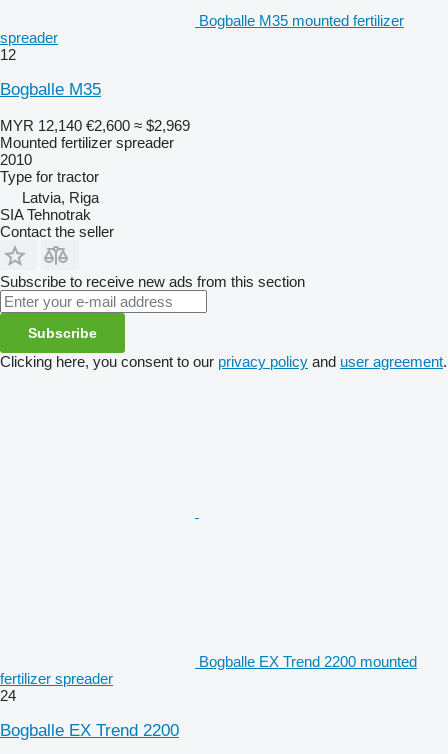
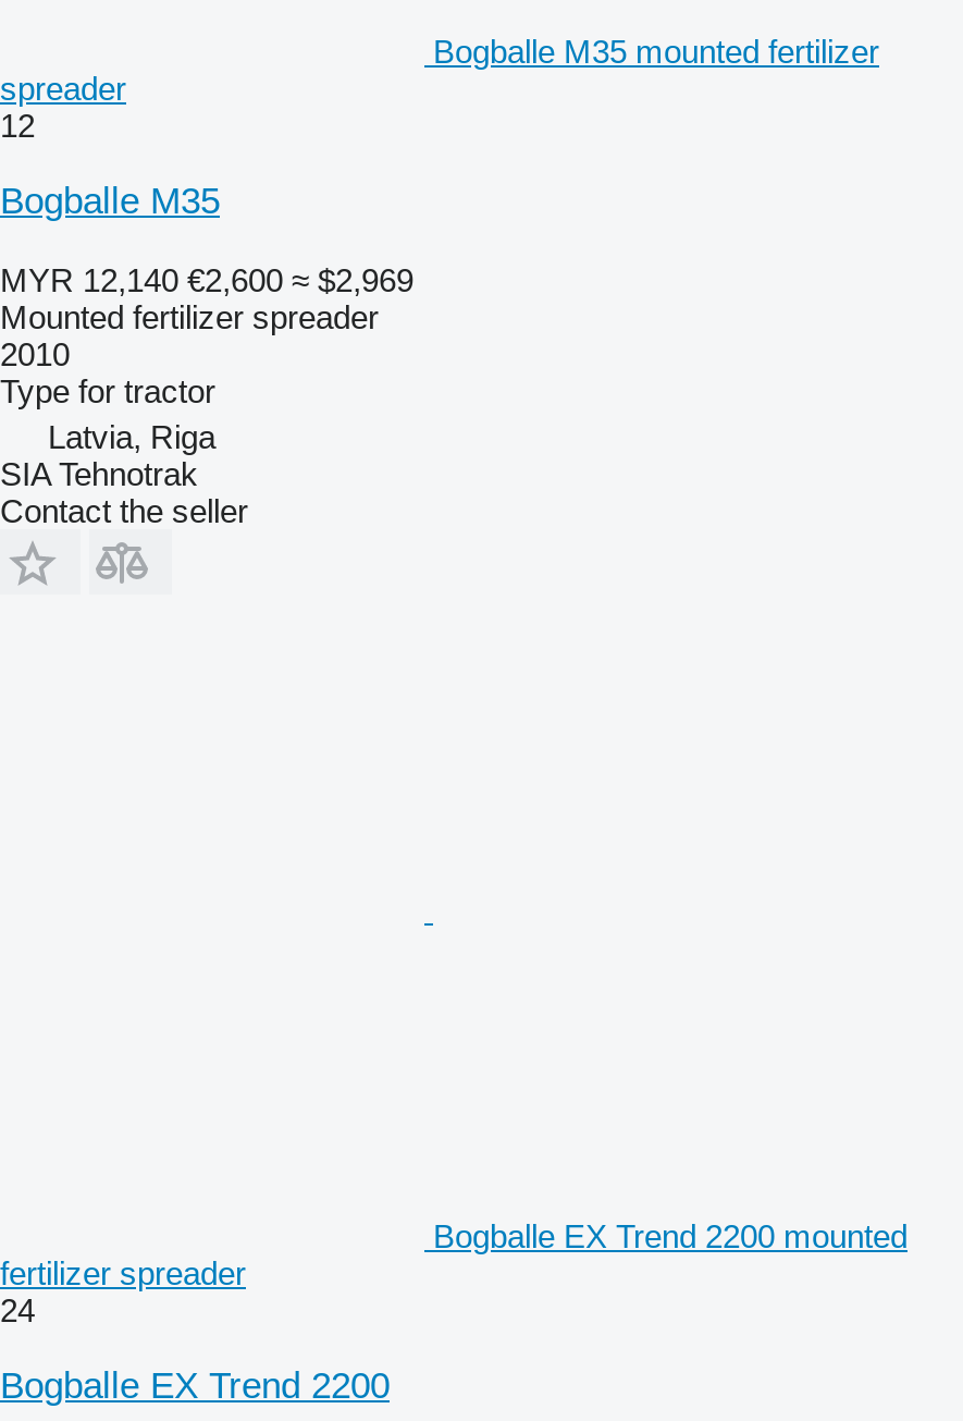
- Subscribe to receive new ads from this section
- Subscribe
- Clicking here, you consent to our privacy policy and user agreement.
